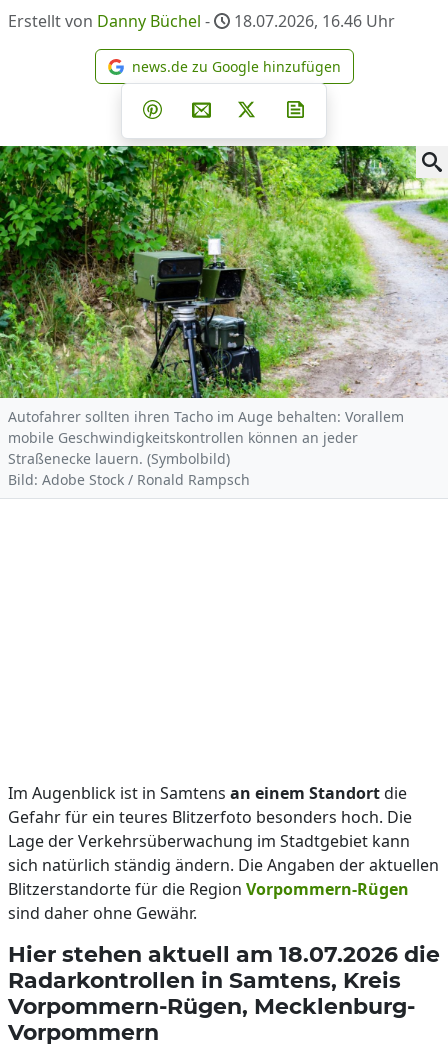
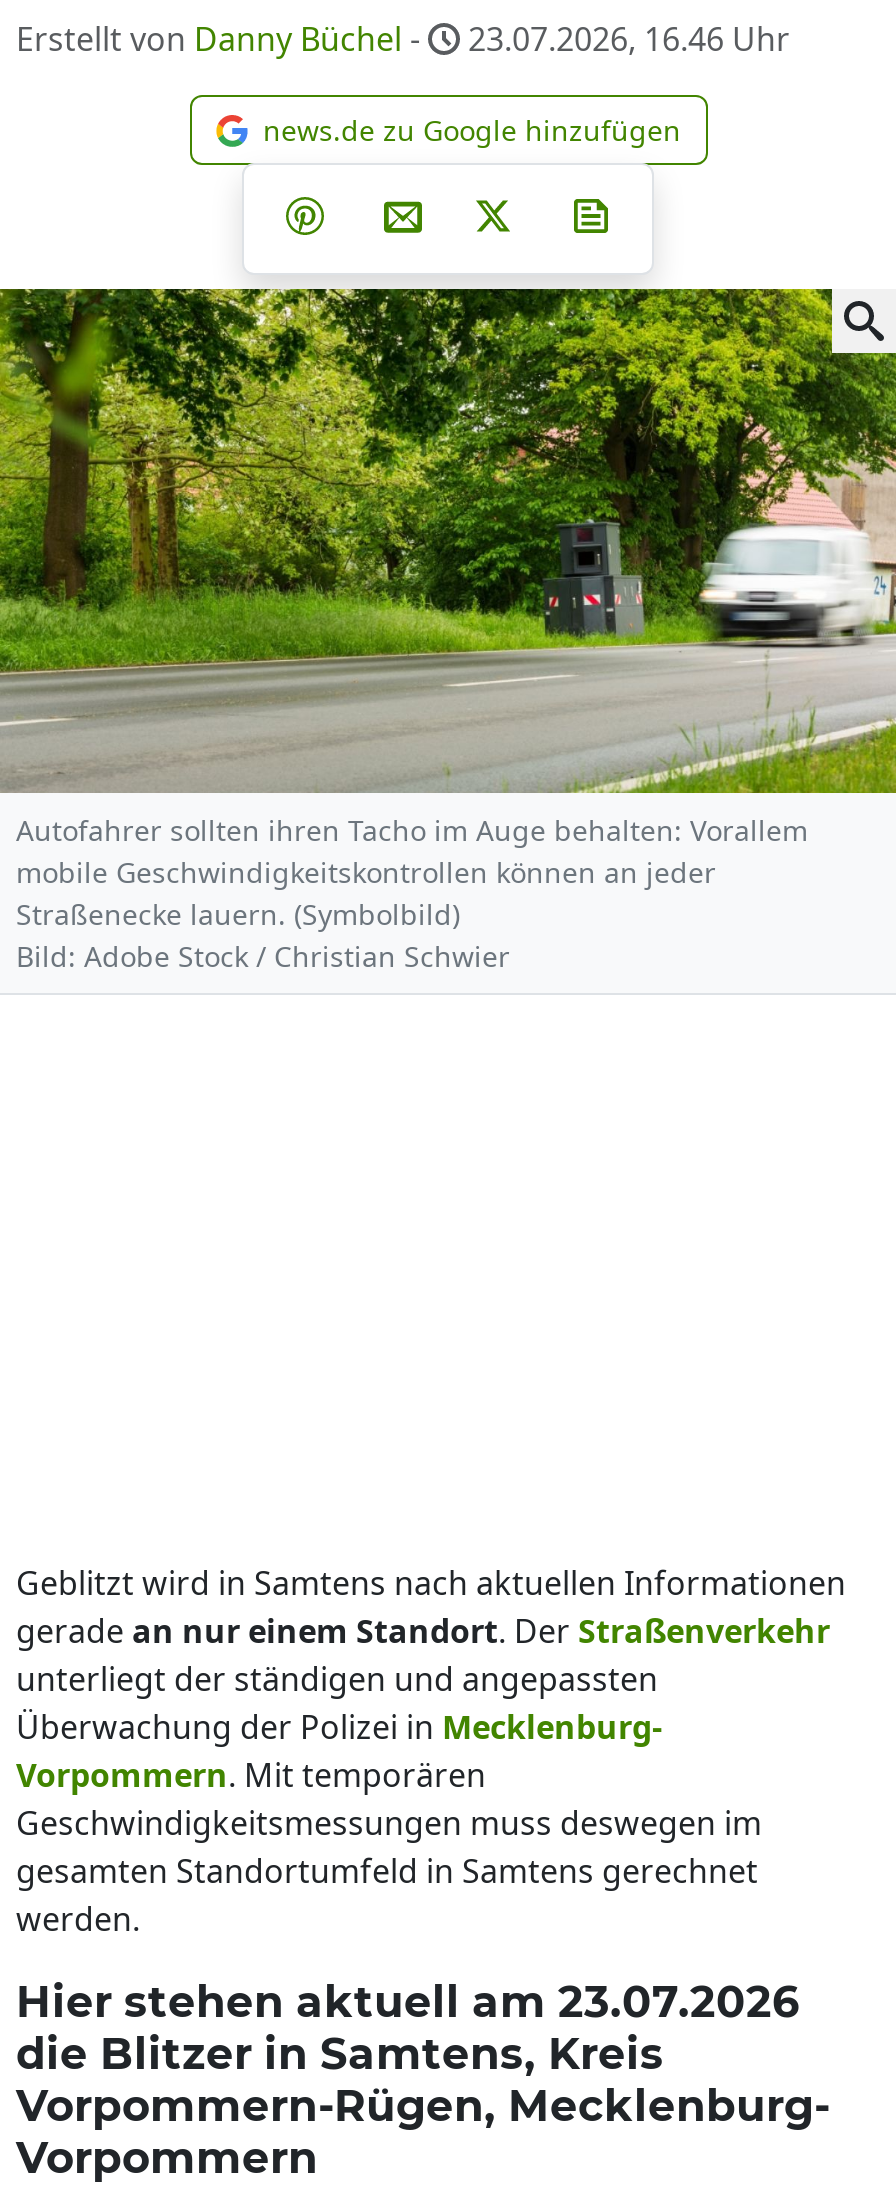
- Erstellt von Danny Büchel - 18.07.2026, 16.46 Uhr
+ Erstellt von Danny Büchel - 23.07.2026, 16.46 Uhr

- [image]
+ [image]

- Bild: Adobe Stock / Ronald Rampsch
+ Bild: Adobe Stock / Christian Schwier

- Im Augenblick ist in Samtens an einem Standort die
- Gefahr für ein teures Blitzerfoto besonders hoch. Die
- Lage der Verkehrsüberwachung im Stadtgebiet kann
- sich natürlich ständig ändern. Die Angaben der aktuellen
- Blitzerstandorte für die Region Vorpommern-Rügen
- sind daher ohne Gewähr.
+ Geblitzt wird in Samtens nach aktuellen Informationen
+ gerade an nur einem Standort. Der Straßenverkehr
+ unterliegt der ständigen und angepassten
+ Überwachung der Polizei in Mecklenburg-
+ Vorpommern. Mit temporären
+ Geschwindigkeitsmessungen muss deswegen im
+ gesamten Standortumfeld in Samtens gerechnet
+ werden.

- Hier stehen aktuell am 18.07.2026 die
- Radarkontrollen in Samtens, Kreis
+ Hier stehen aktuell am 23.07.2026
+ die Blitzer in Samtens, Kreis
